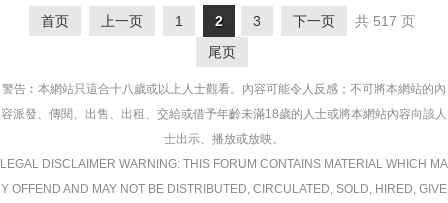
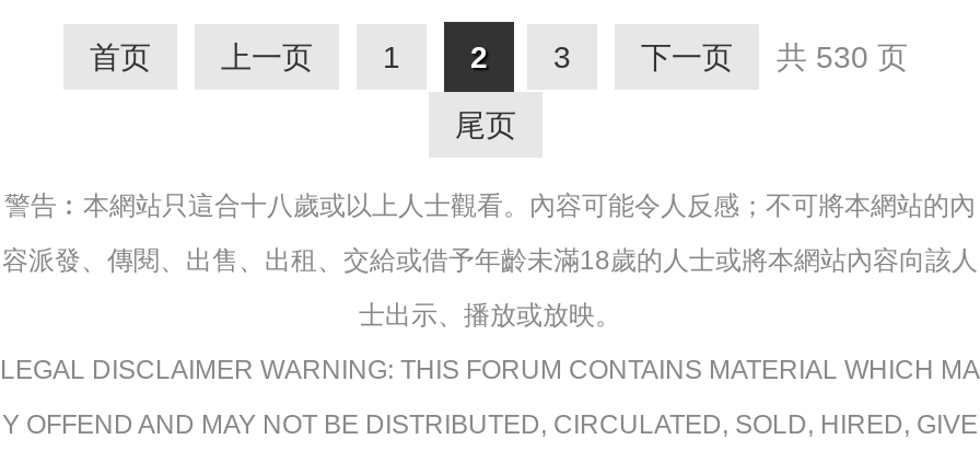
- 首页 上一页 1 2 3 下一页 共 517 页
+ 首页 上一页 1 2 3 下一页 共 530 页
